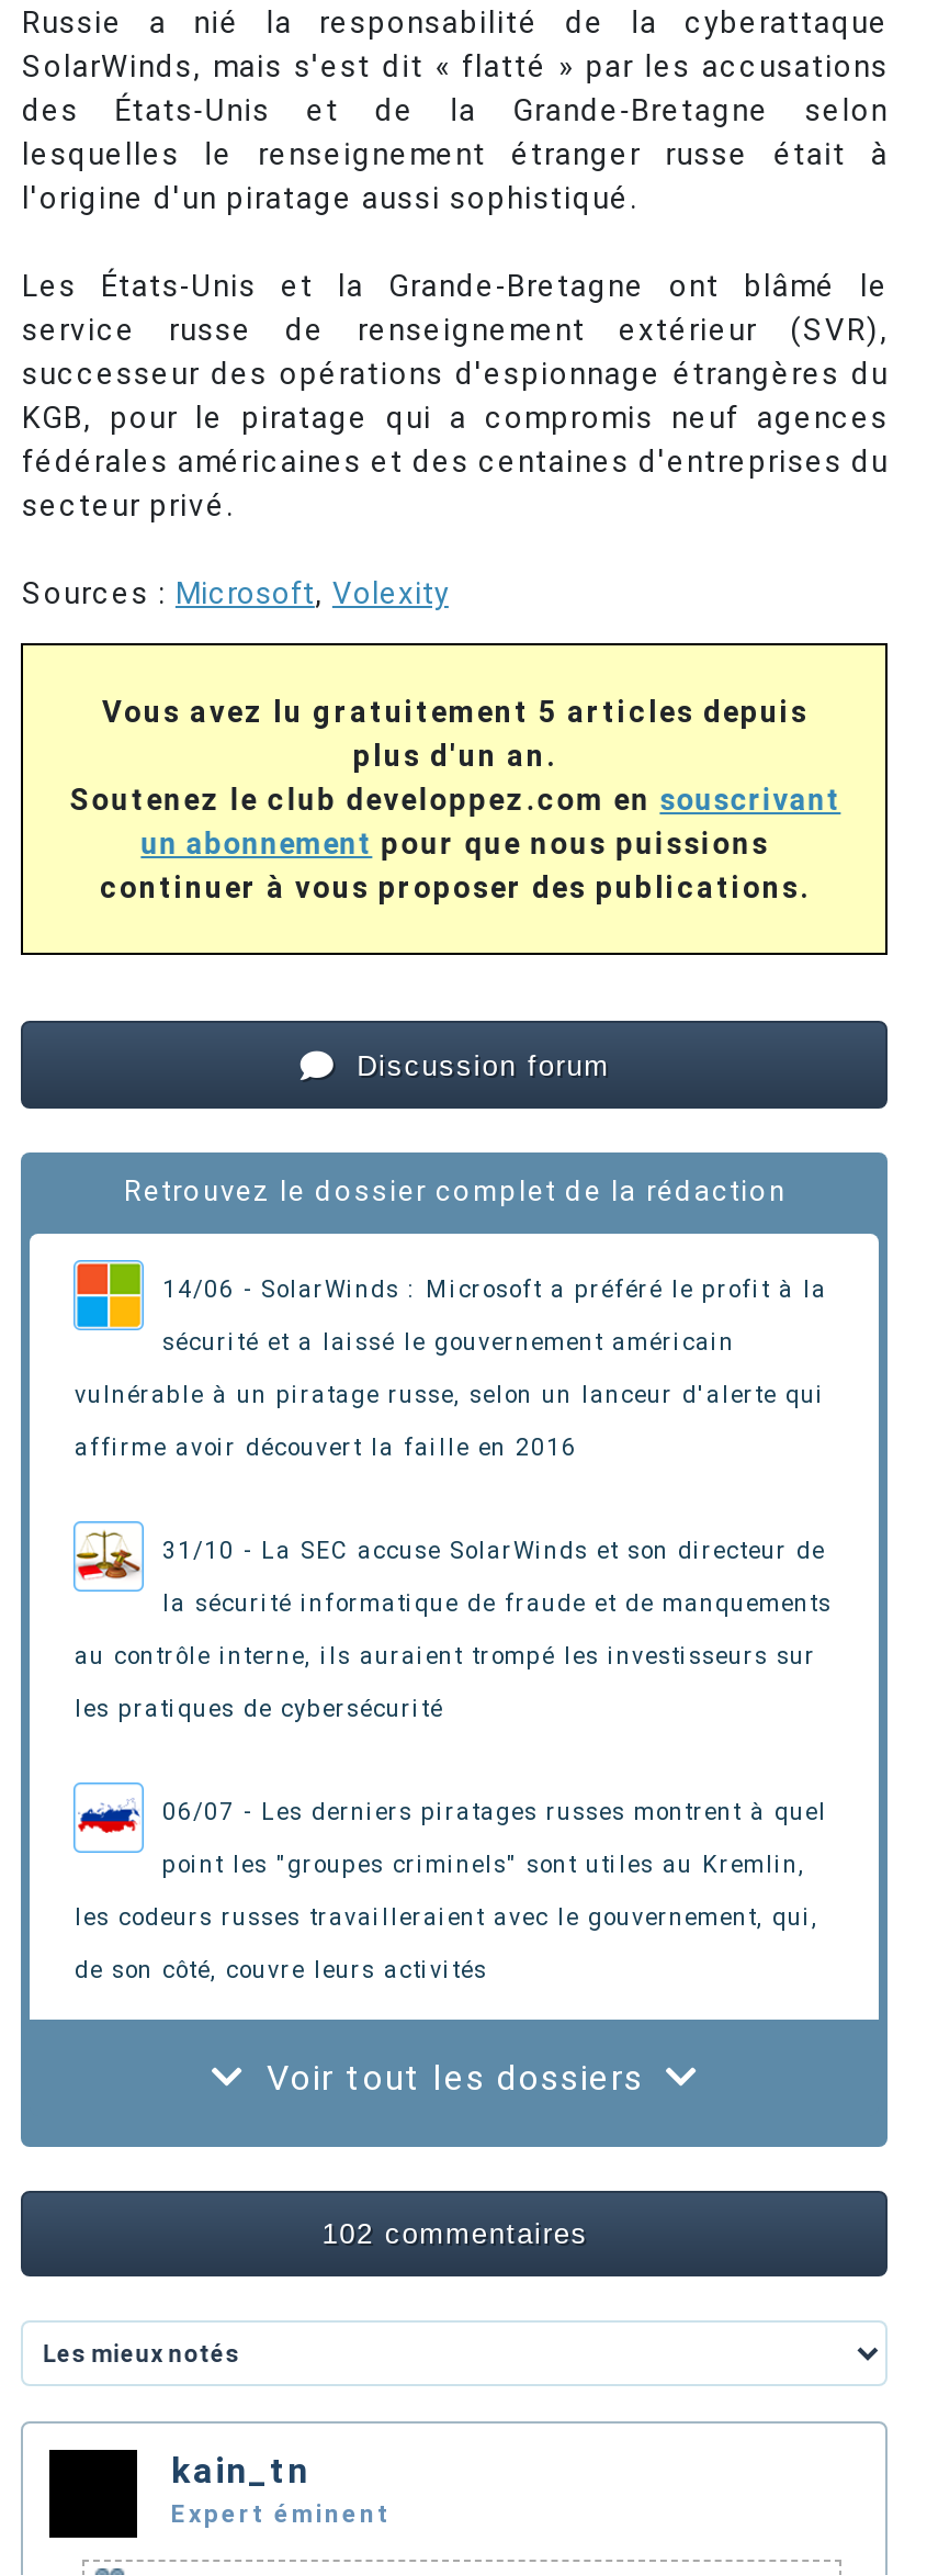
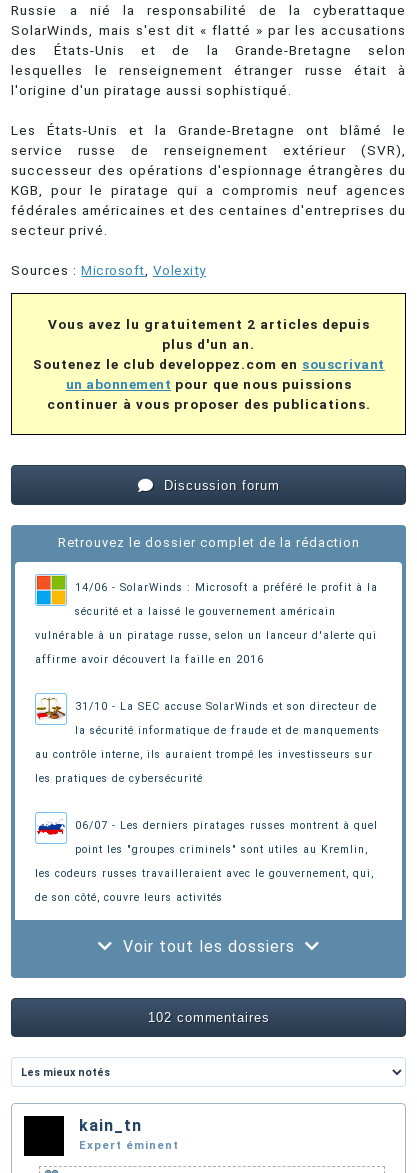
- Vous avez lu gratuitement 5 articles depuis
+ Vous avez lu gratuitement 2 articles depuis
